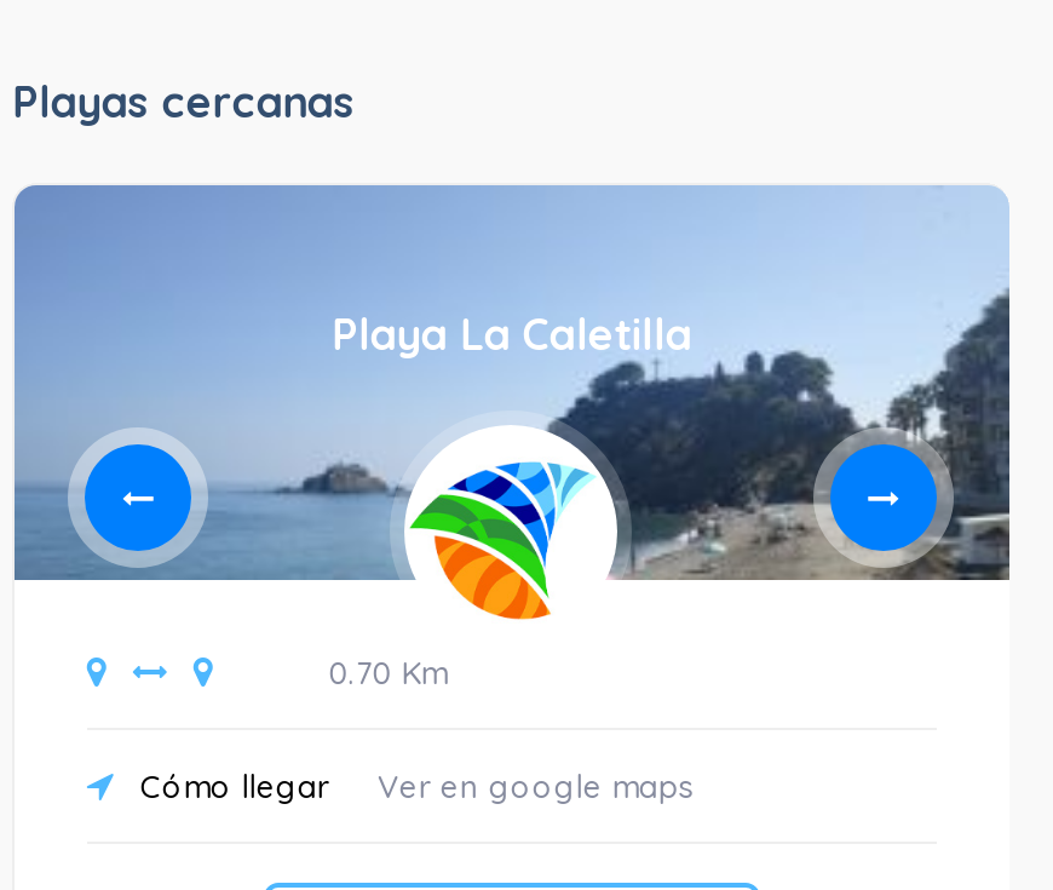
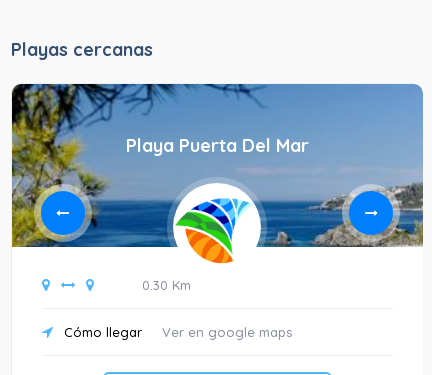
- [image]
- Playa La Caletilla
+ [image]
+ Playa Puerta Del Mar

- 0.70 Km
+ 0.30 Km
